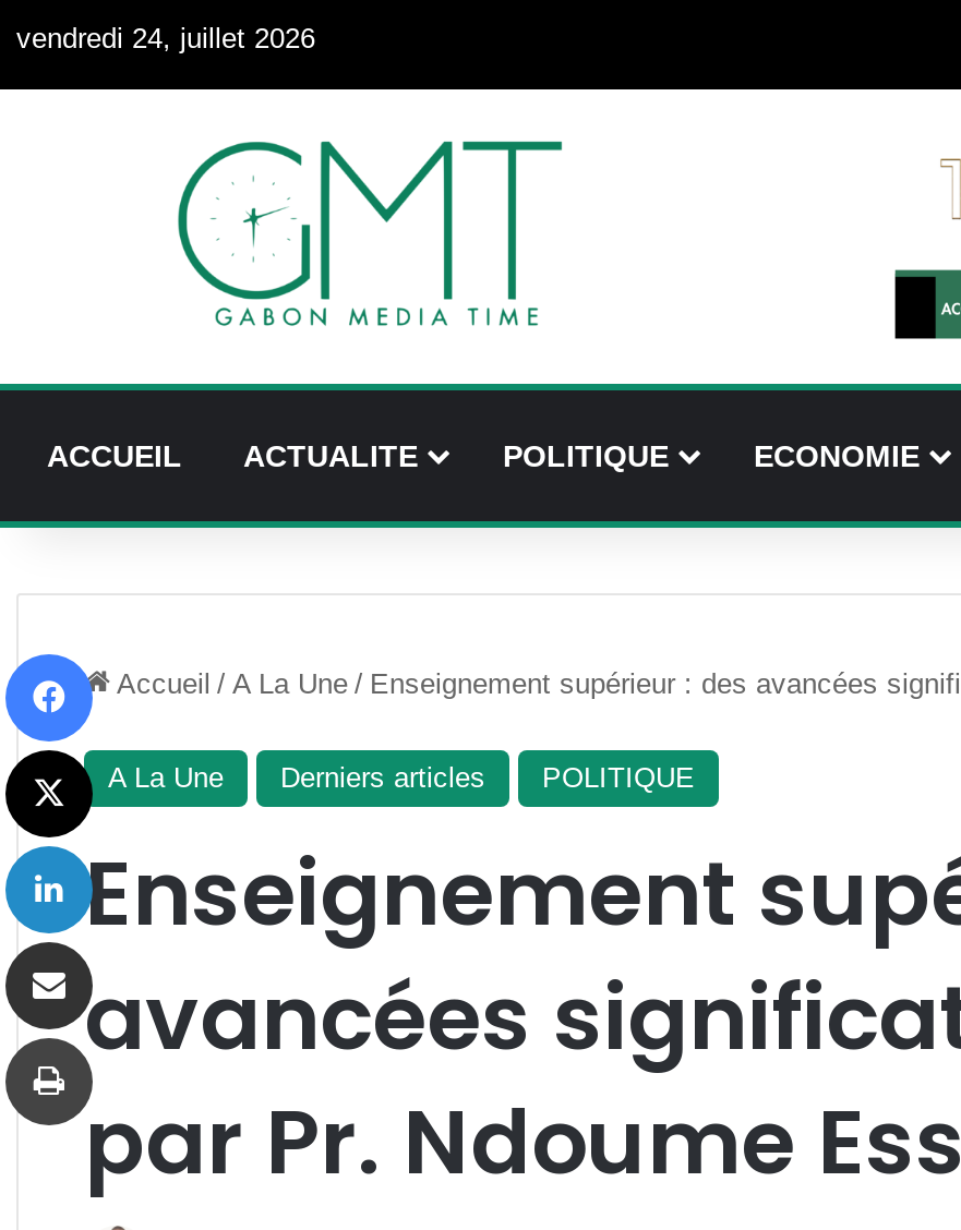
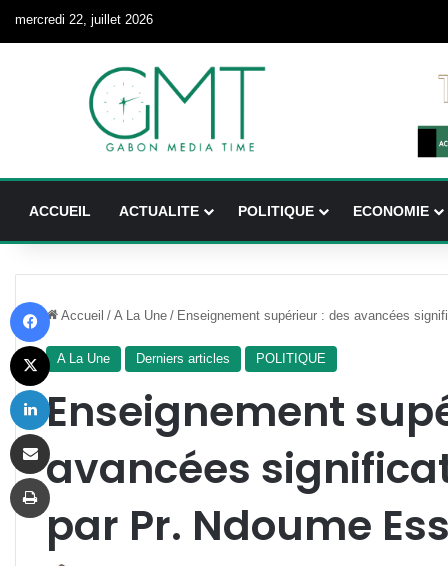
- vendredi 24, juillet 2026
+ mercredi 22, juillet 2026
